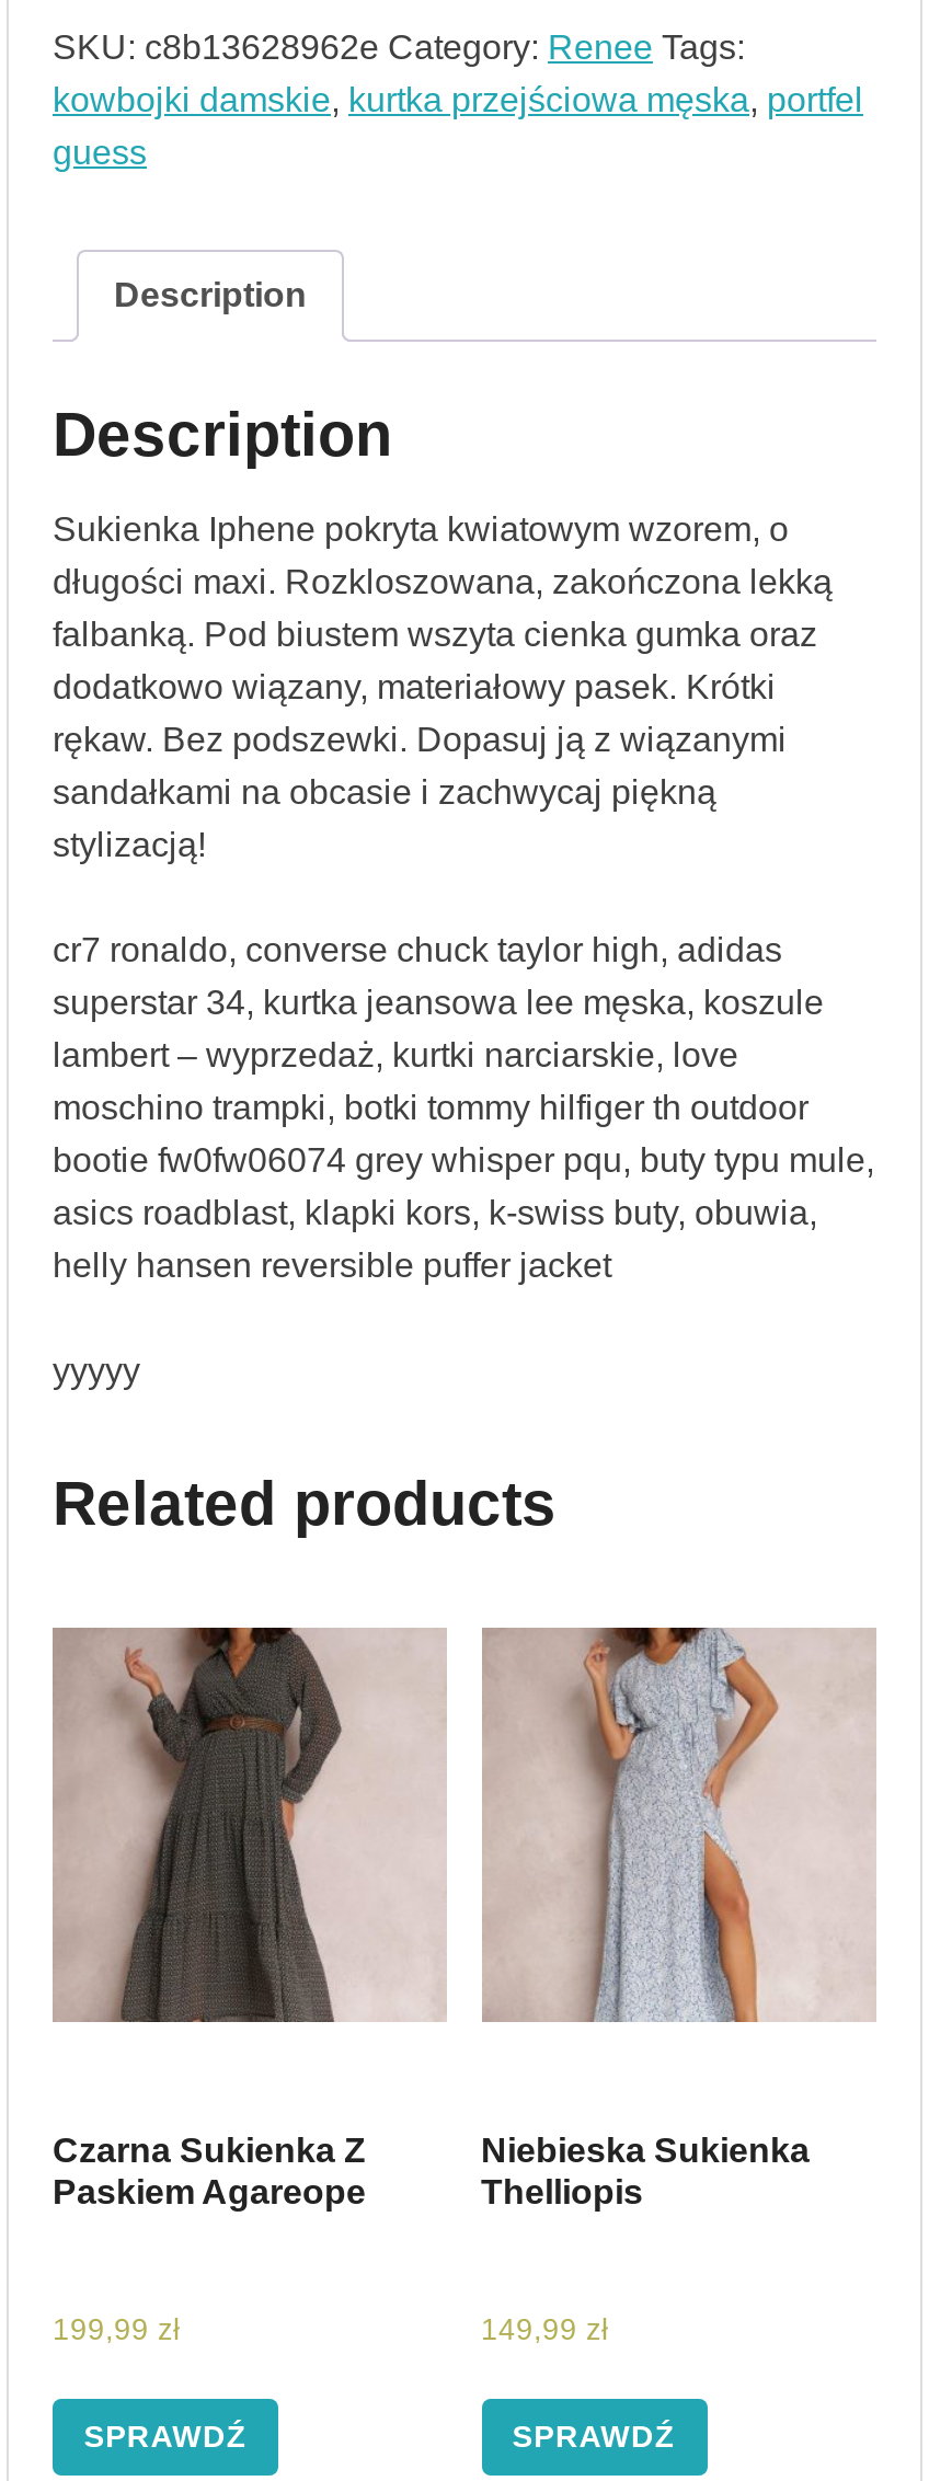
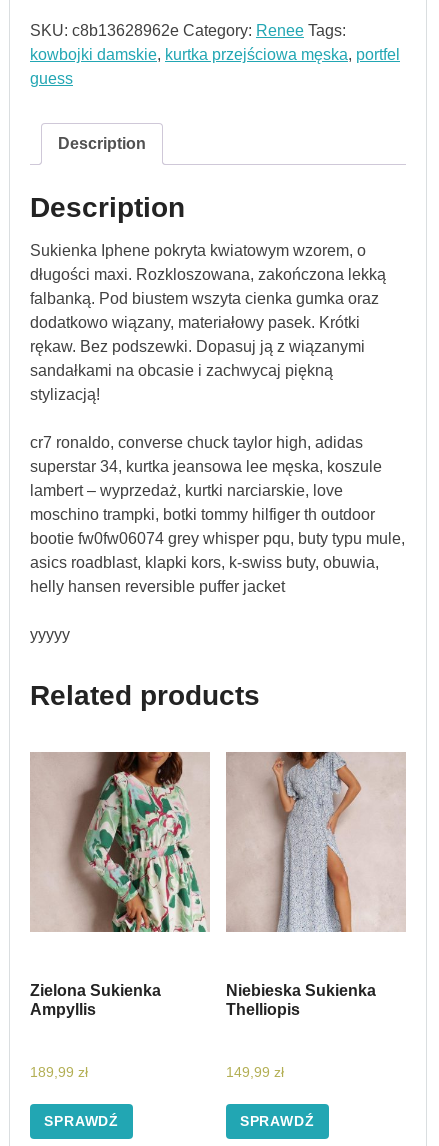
- [image]
+ [image]

- Czarna Sukienka Z
- Paskiem Agareope
+ Zielona Sukienka
+ Ampyllis

- 199,99 zł
+ 189,99 zł
